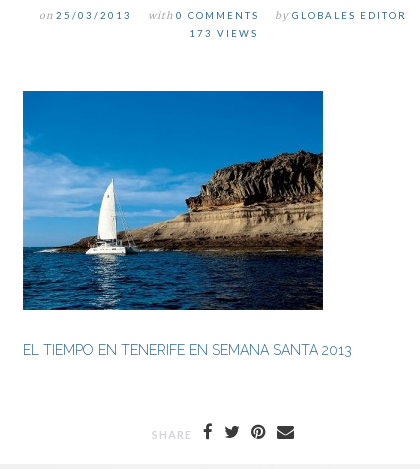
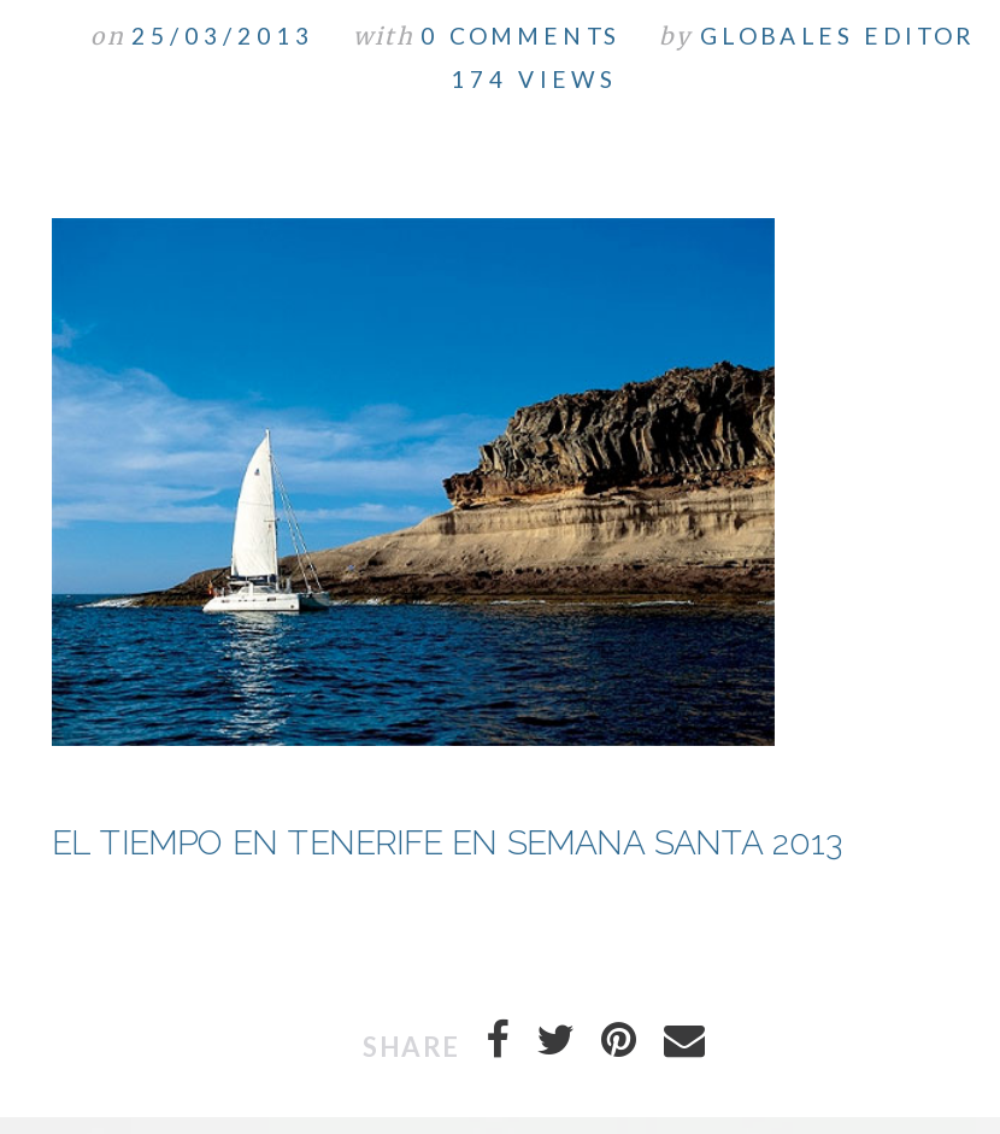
- 173 VIEWS
+ 174 VIEWS
